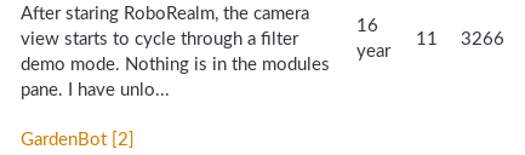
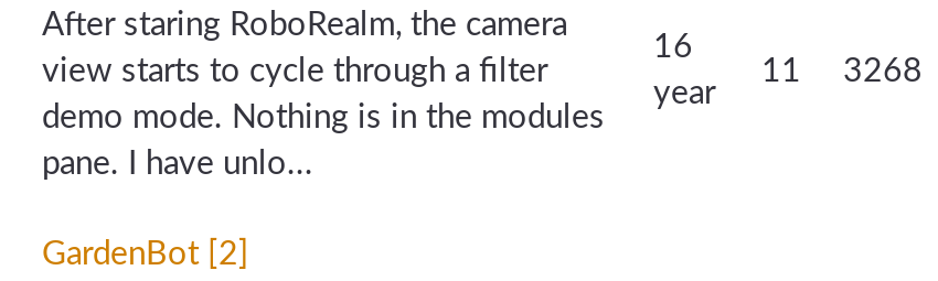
- 11 3266
+ 11 3268
